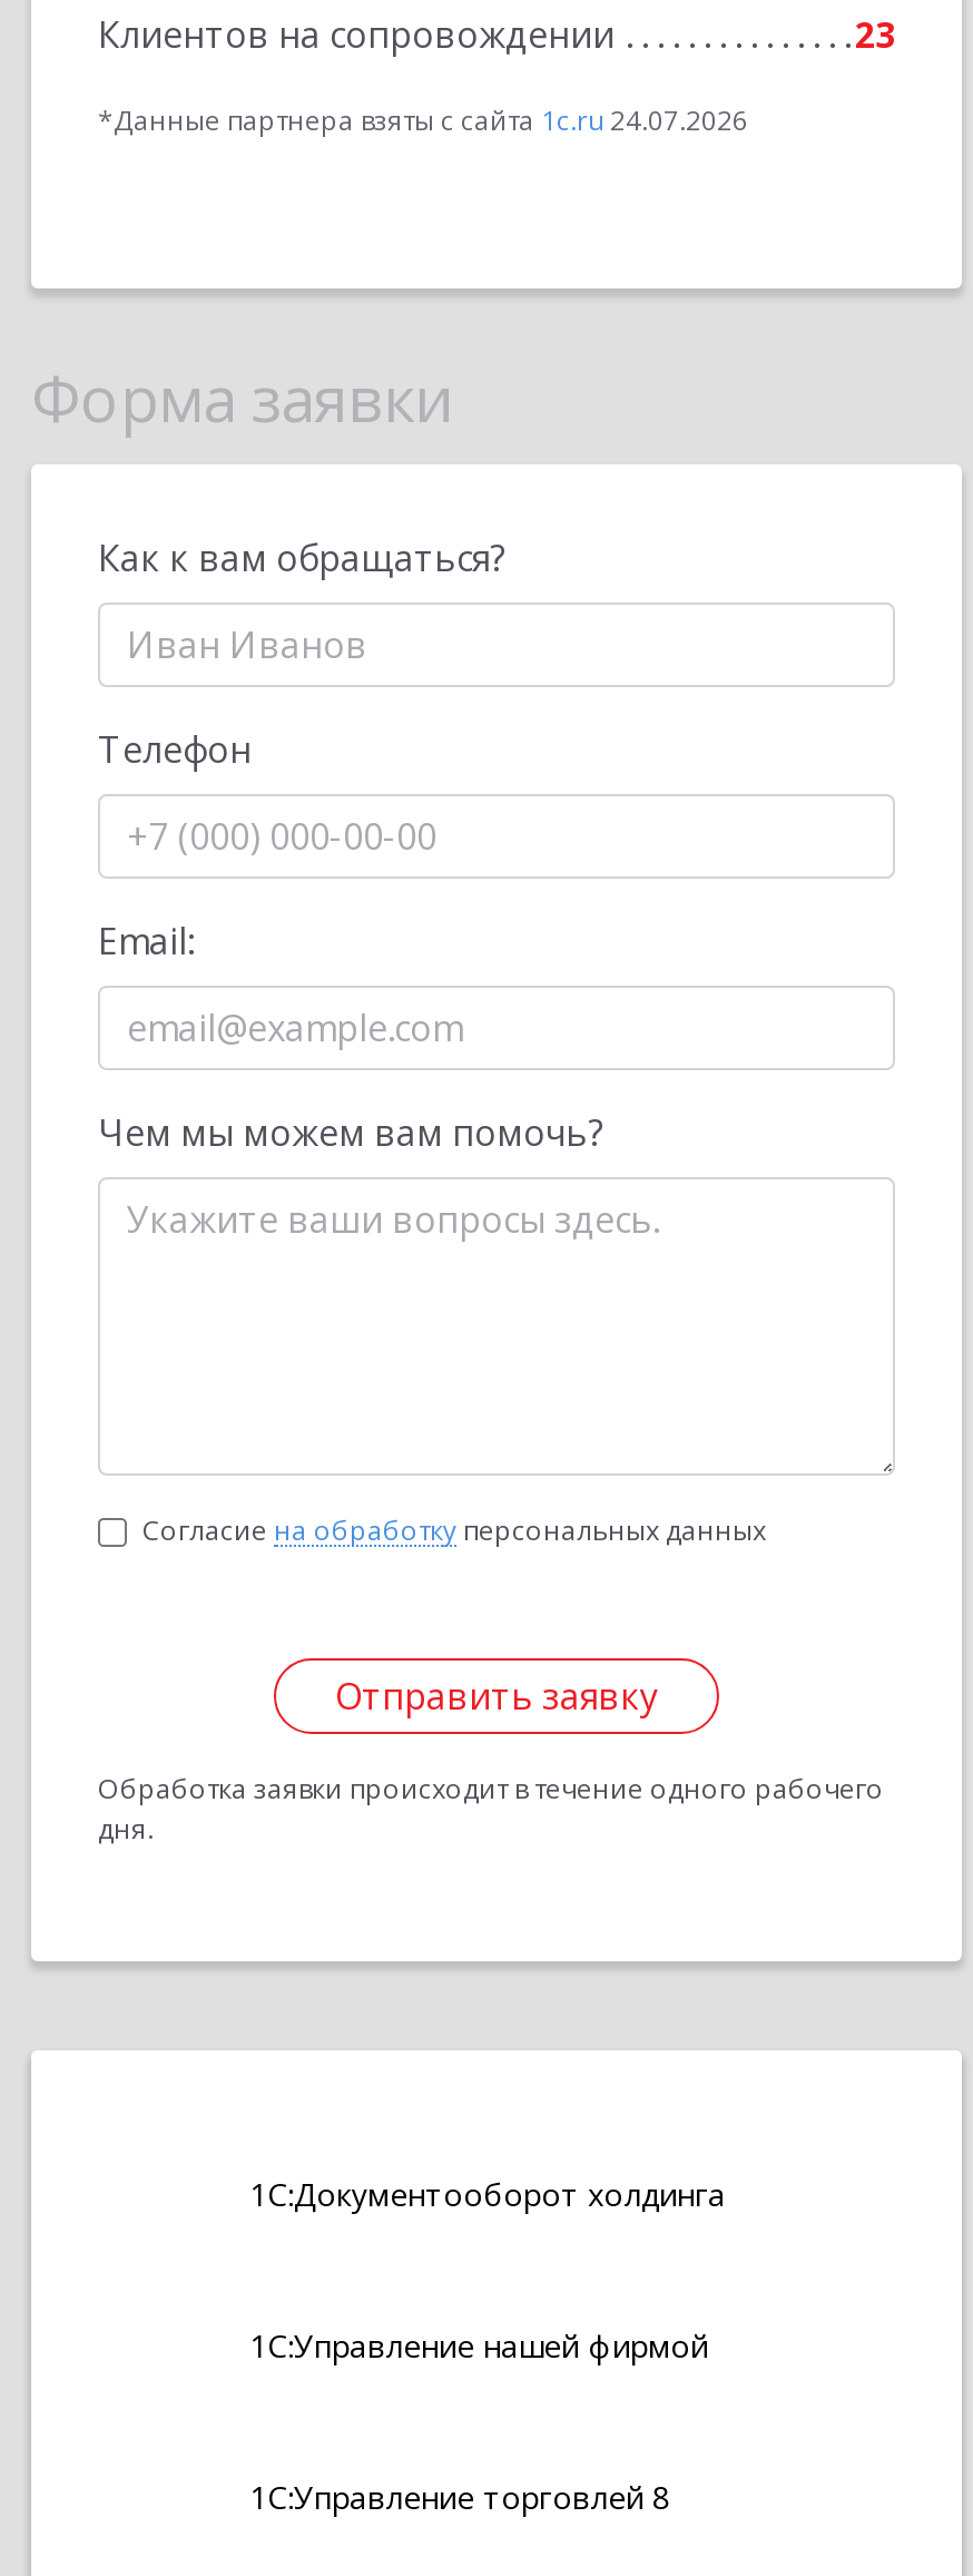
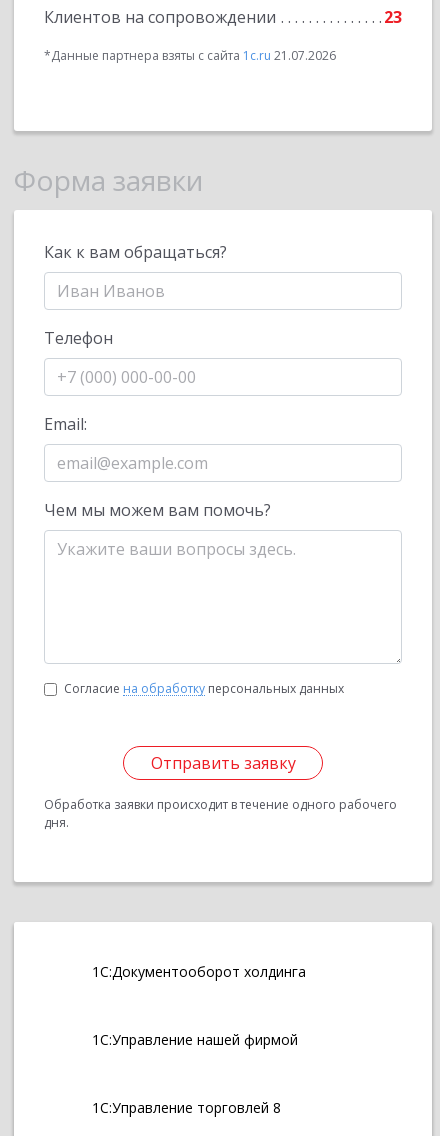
- *Данные партнера взяты с сайта 1c.ru 24.07.2026
+ *Данные партнера взяты с сайта 1c.ru 21.07.2026
